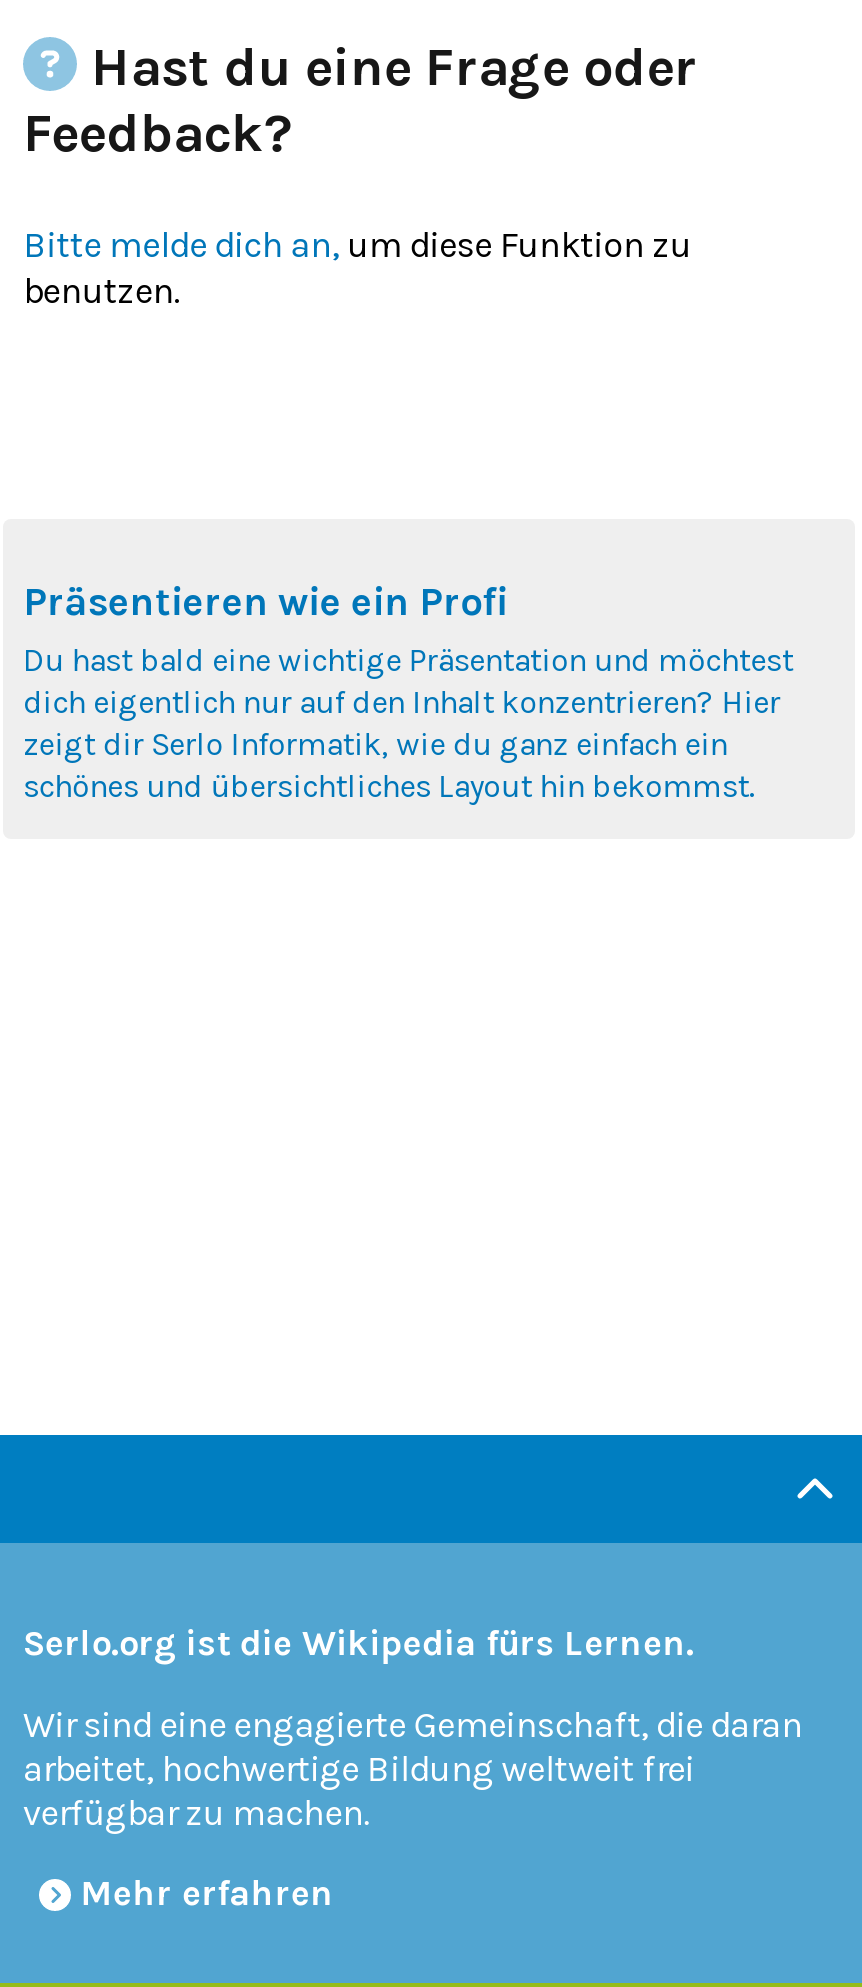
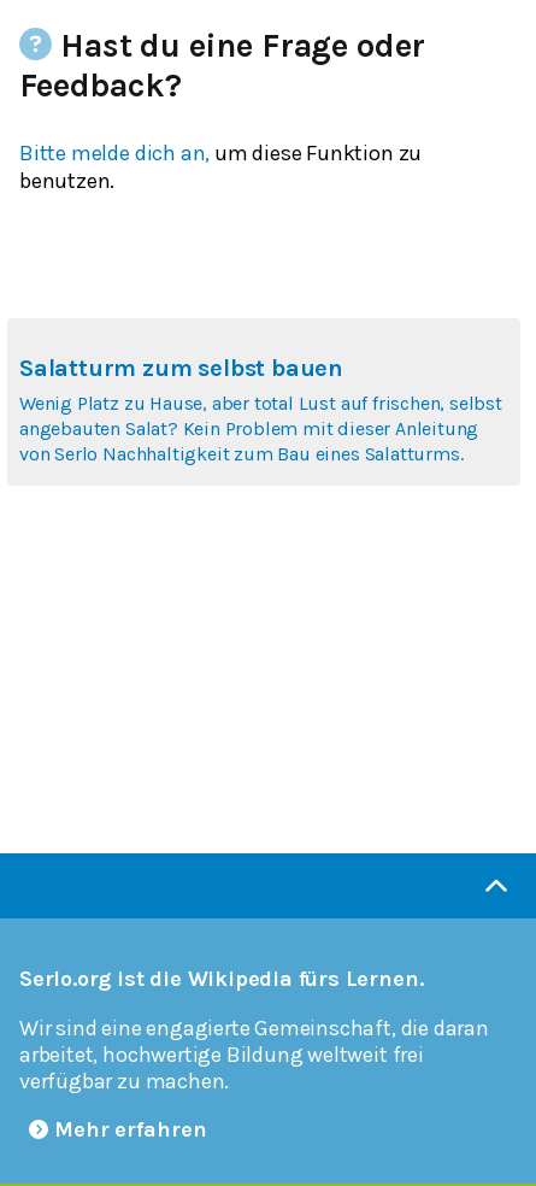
- Präsentieren wie ein Profi
- Du hast bald eine wichtige Präsentation und möchtest
- dich eigentlich nur auf den Inhalt konzentrieren? Hier
- zeigt dir Serlo Informatik, wie du ganz einfach ein
- schönes und übersichtliches Layout hin bekommst.
+ Salatturm zum selbst bauen
+ Wenig Platz zu Hause, aber total Lust auf frischen, selbst
+ angebauten Salat? Kein Problem mit dieser Anleitung
+ von Serlo Nachhaltigkeit zum Bau eines Salatturms.
